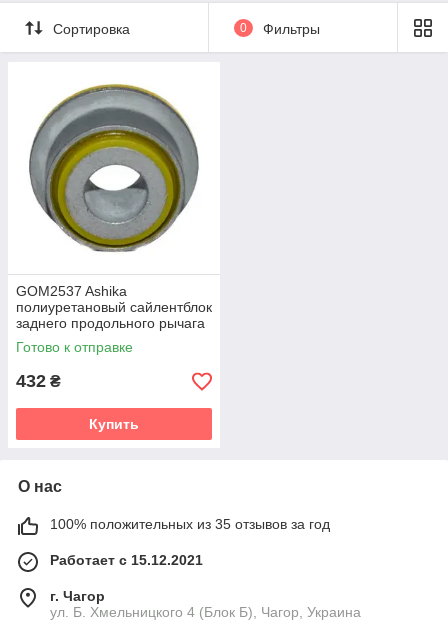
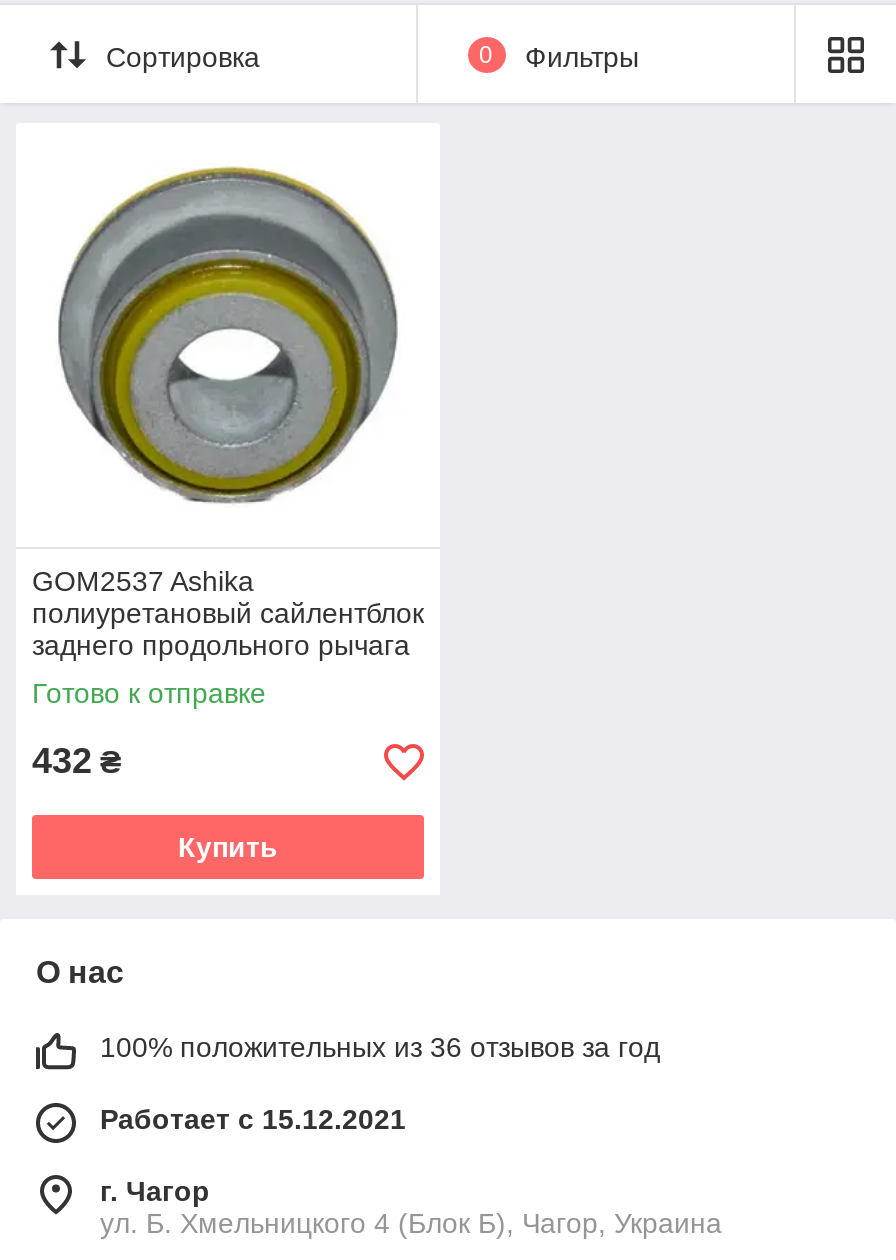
- 100% положительных из 35 отзывов за год
+ 100% положительных из 36 отзывов за год
